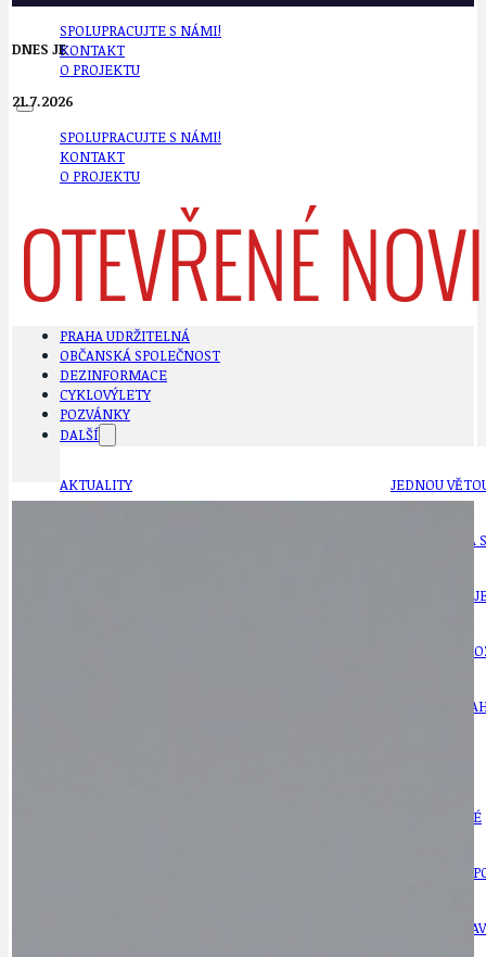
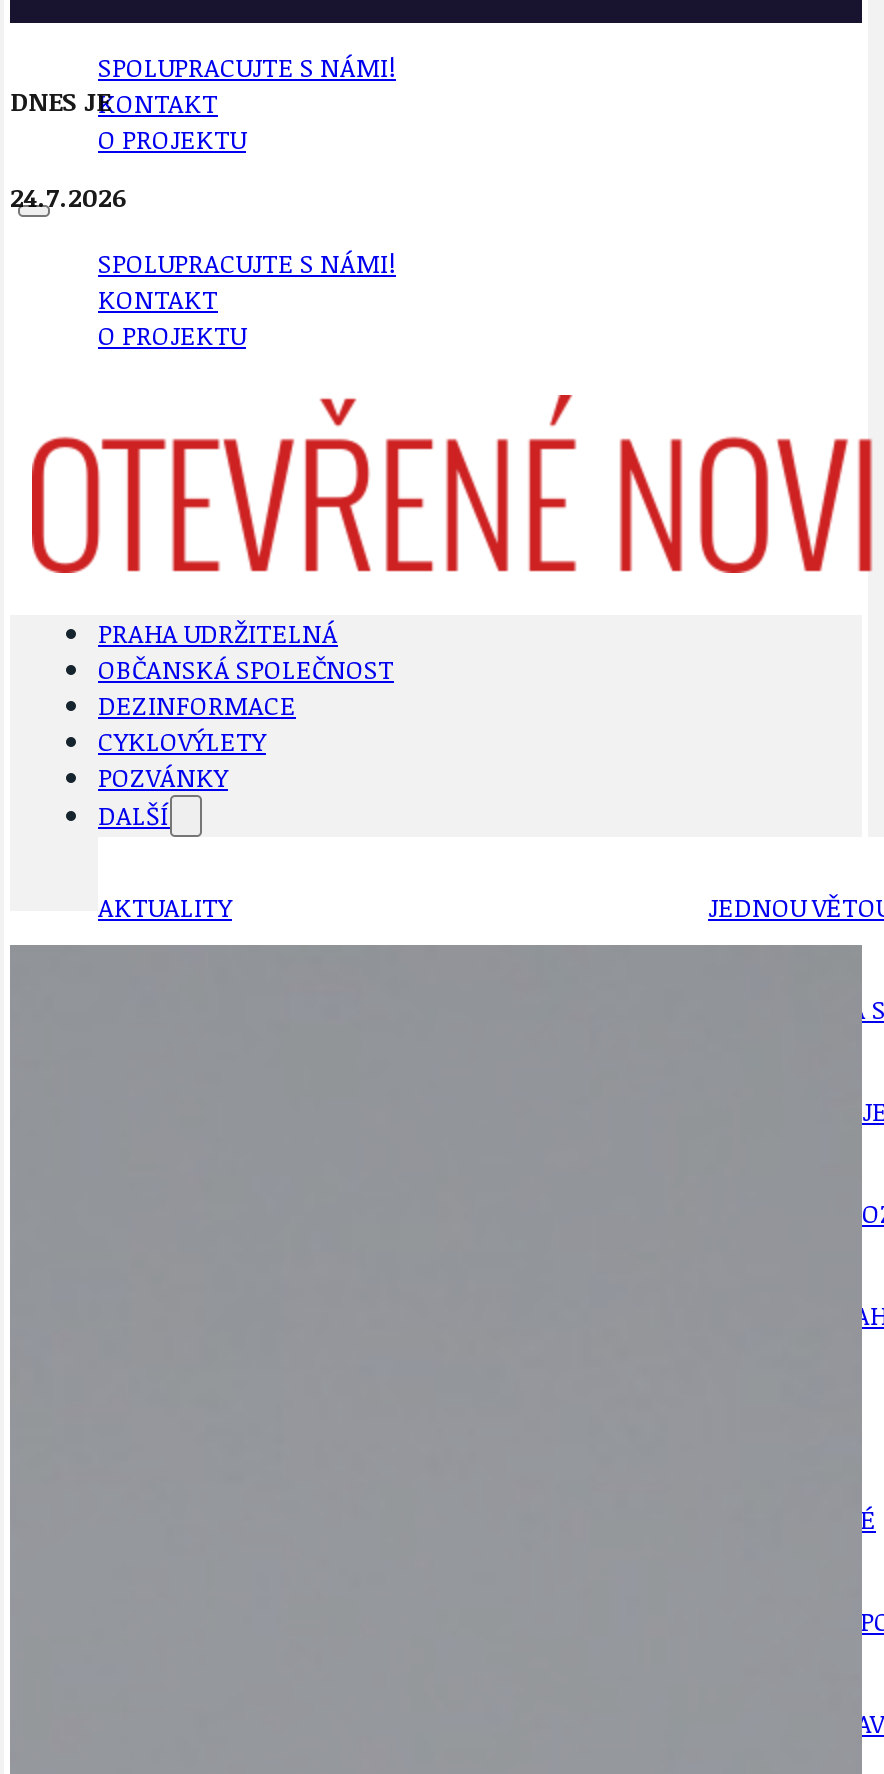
- 21.7.2026
+ 24.7.2026
